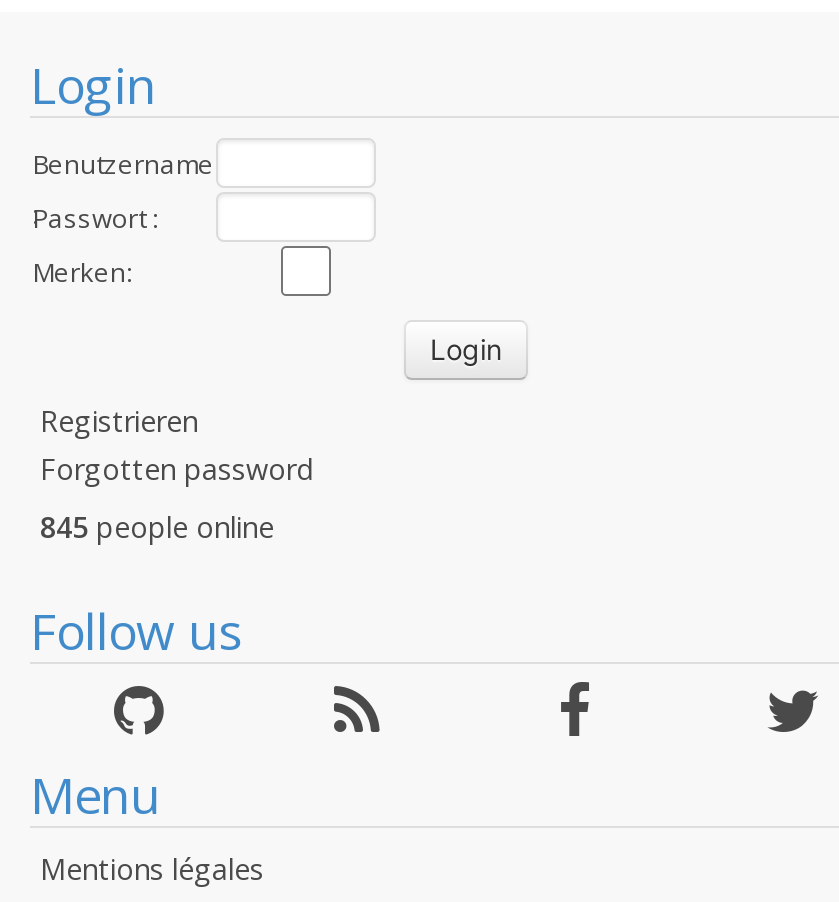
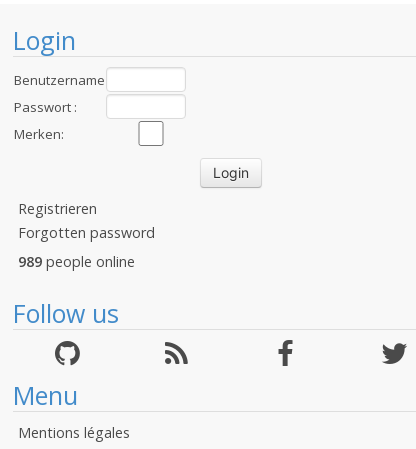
- 845 people online
+ 989 people online
